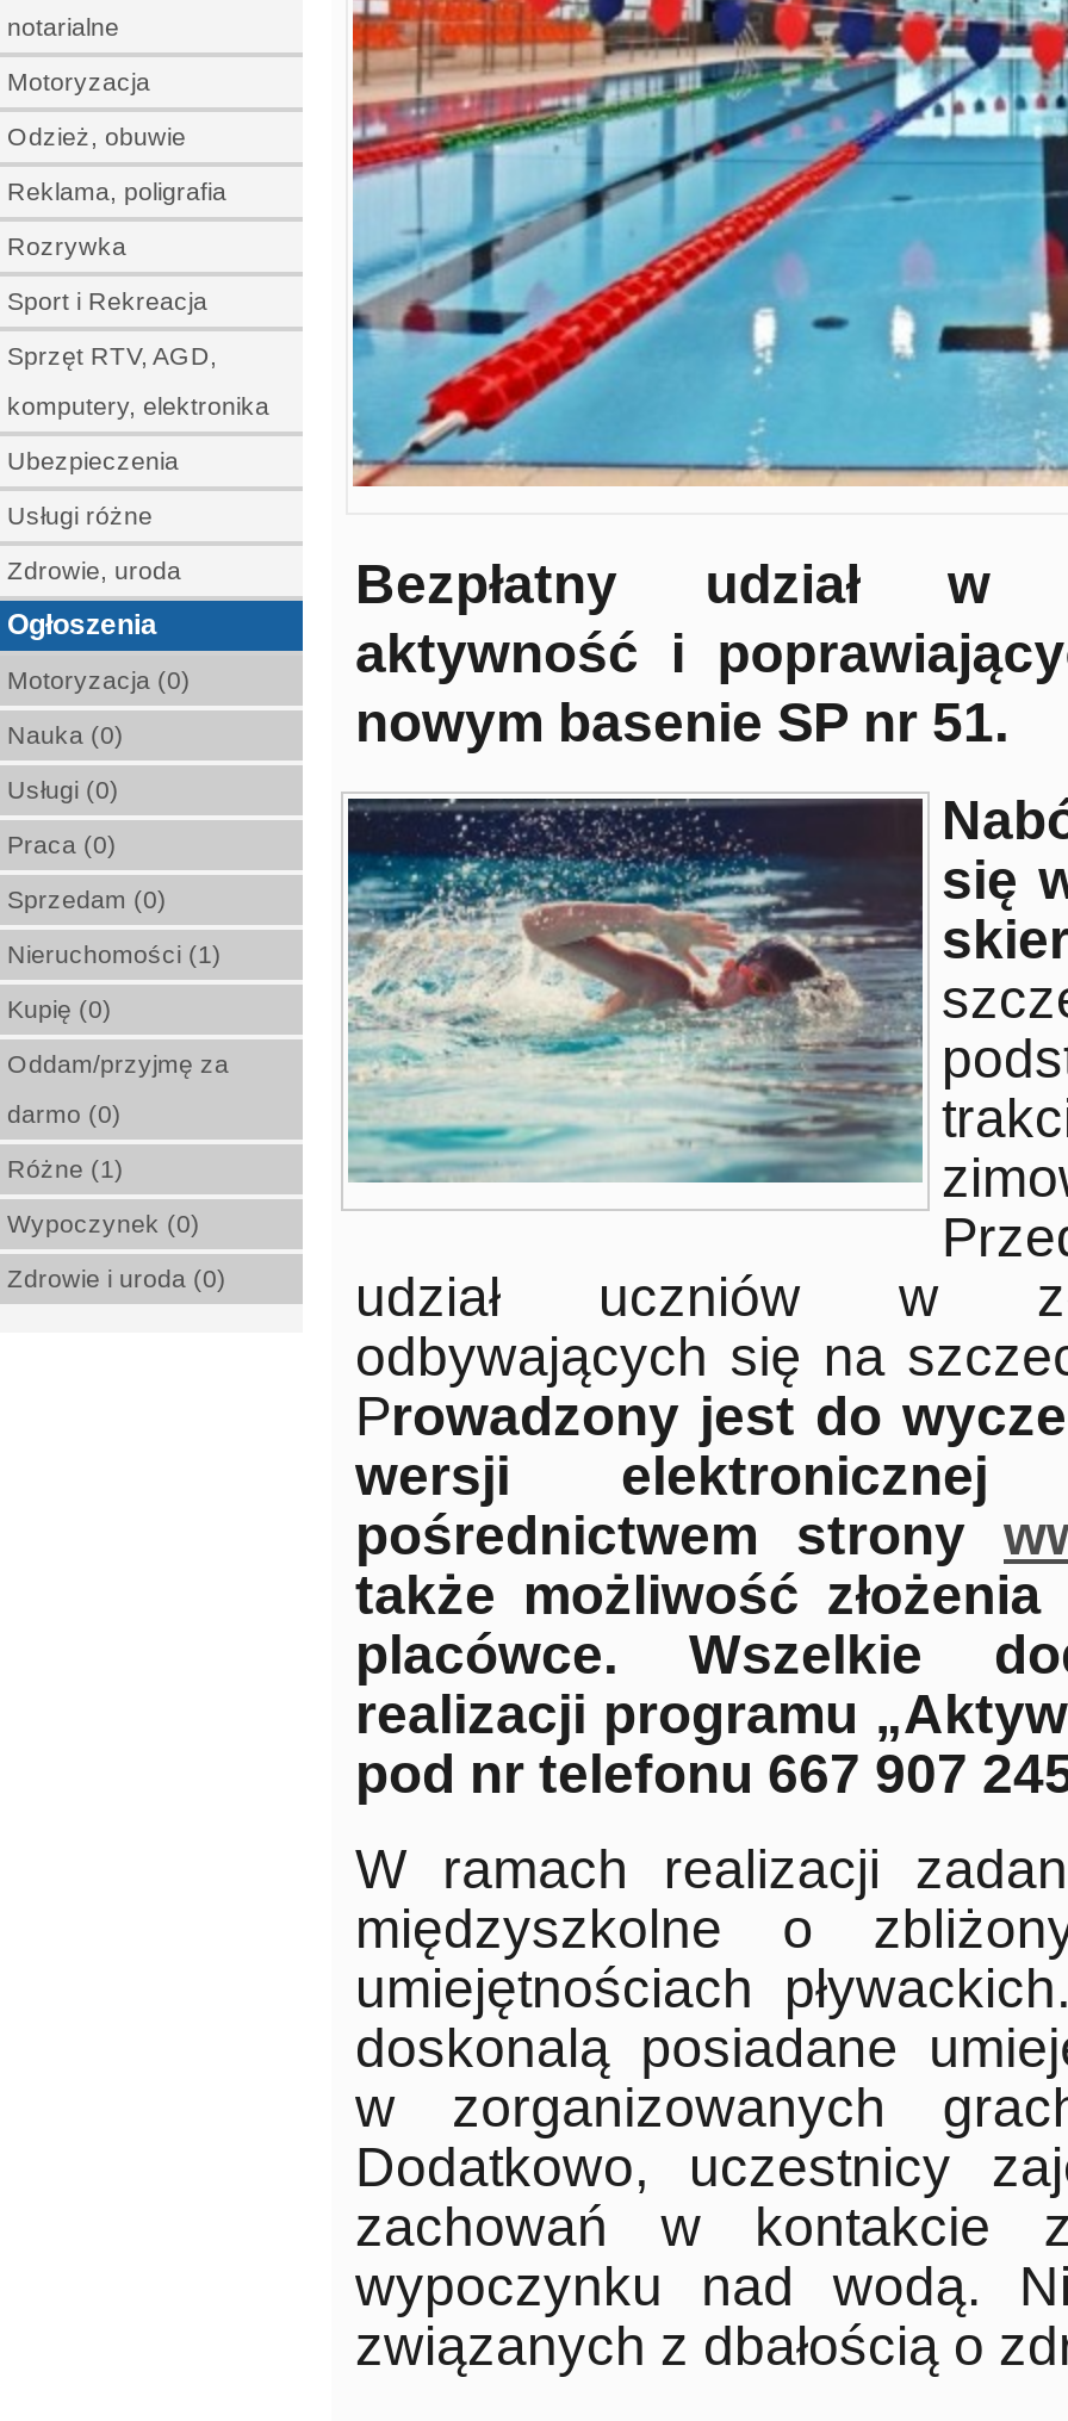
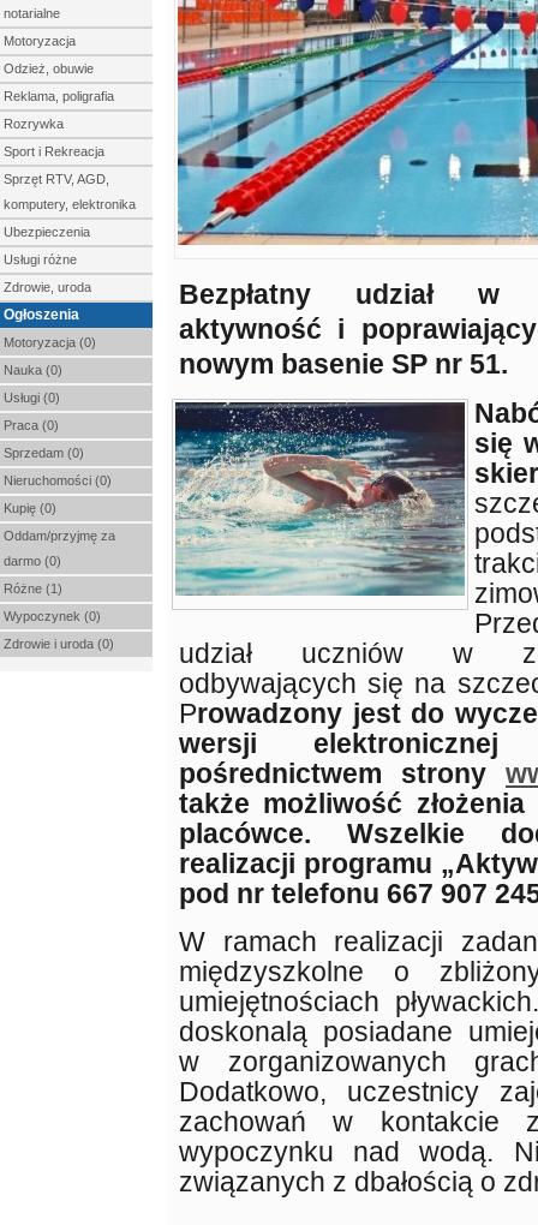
- Nieruchomości (1)
+ Nieruchomości (0)
